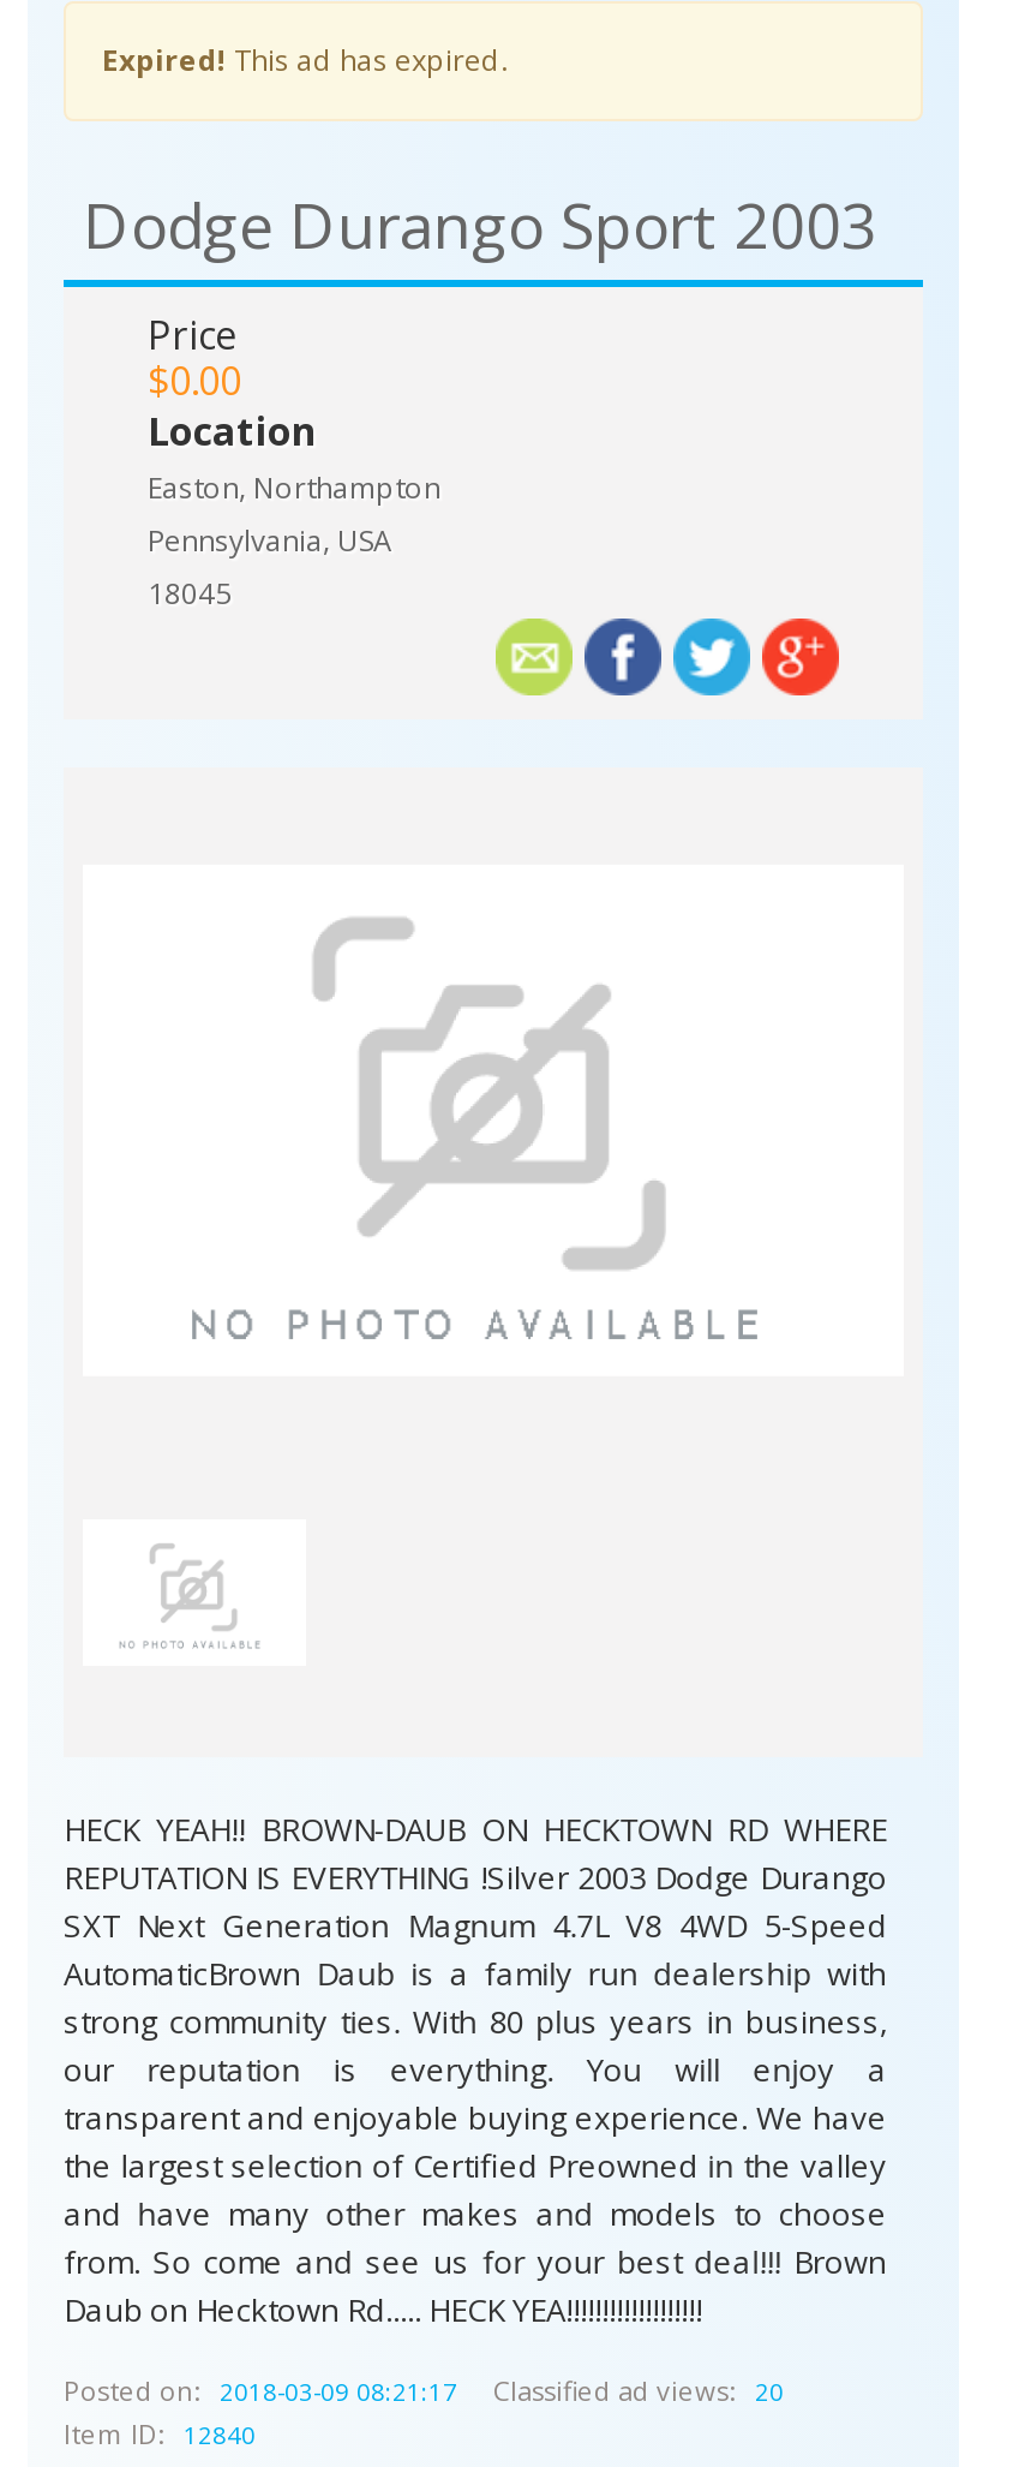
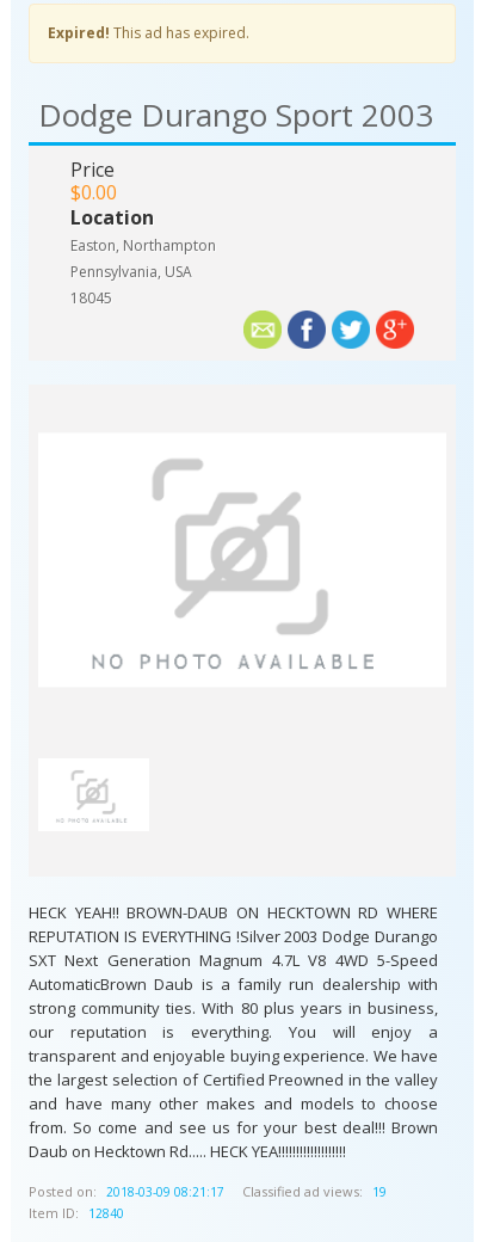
- Classified ad views: 20
+ Classified ad views: 19
